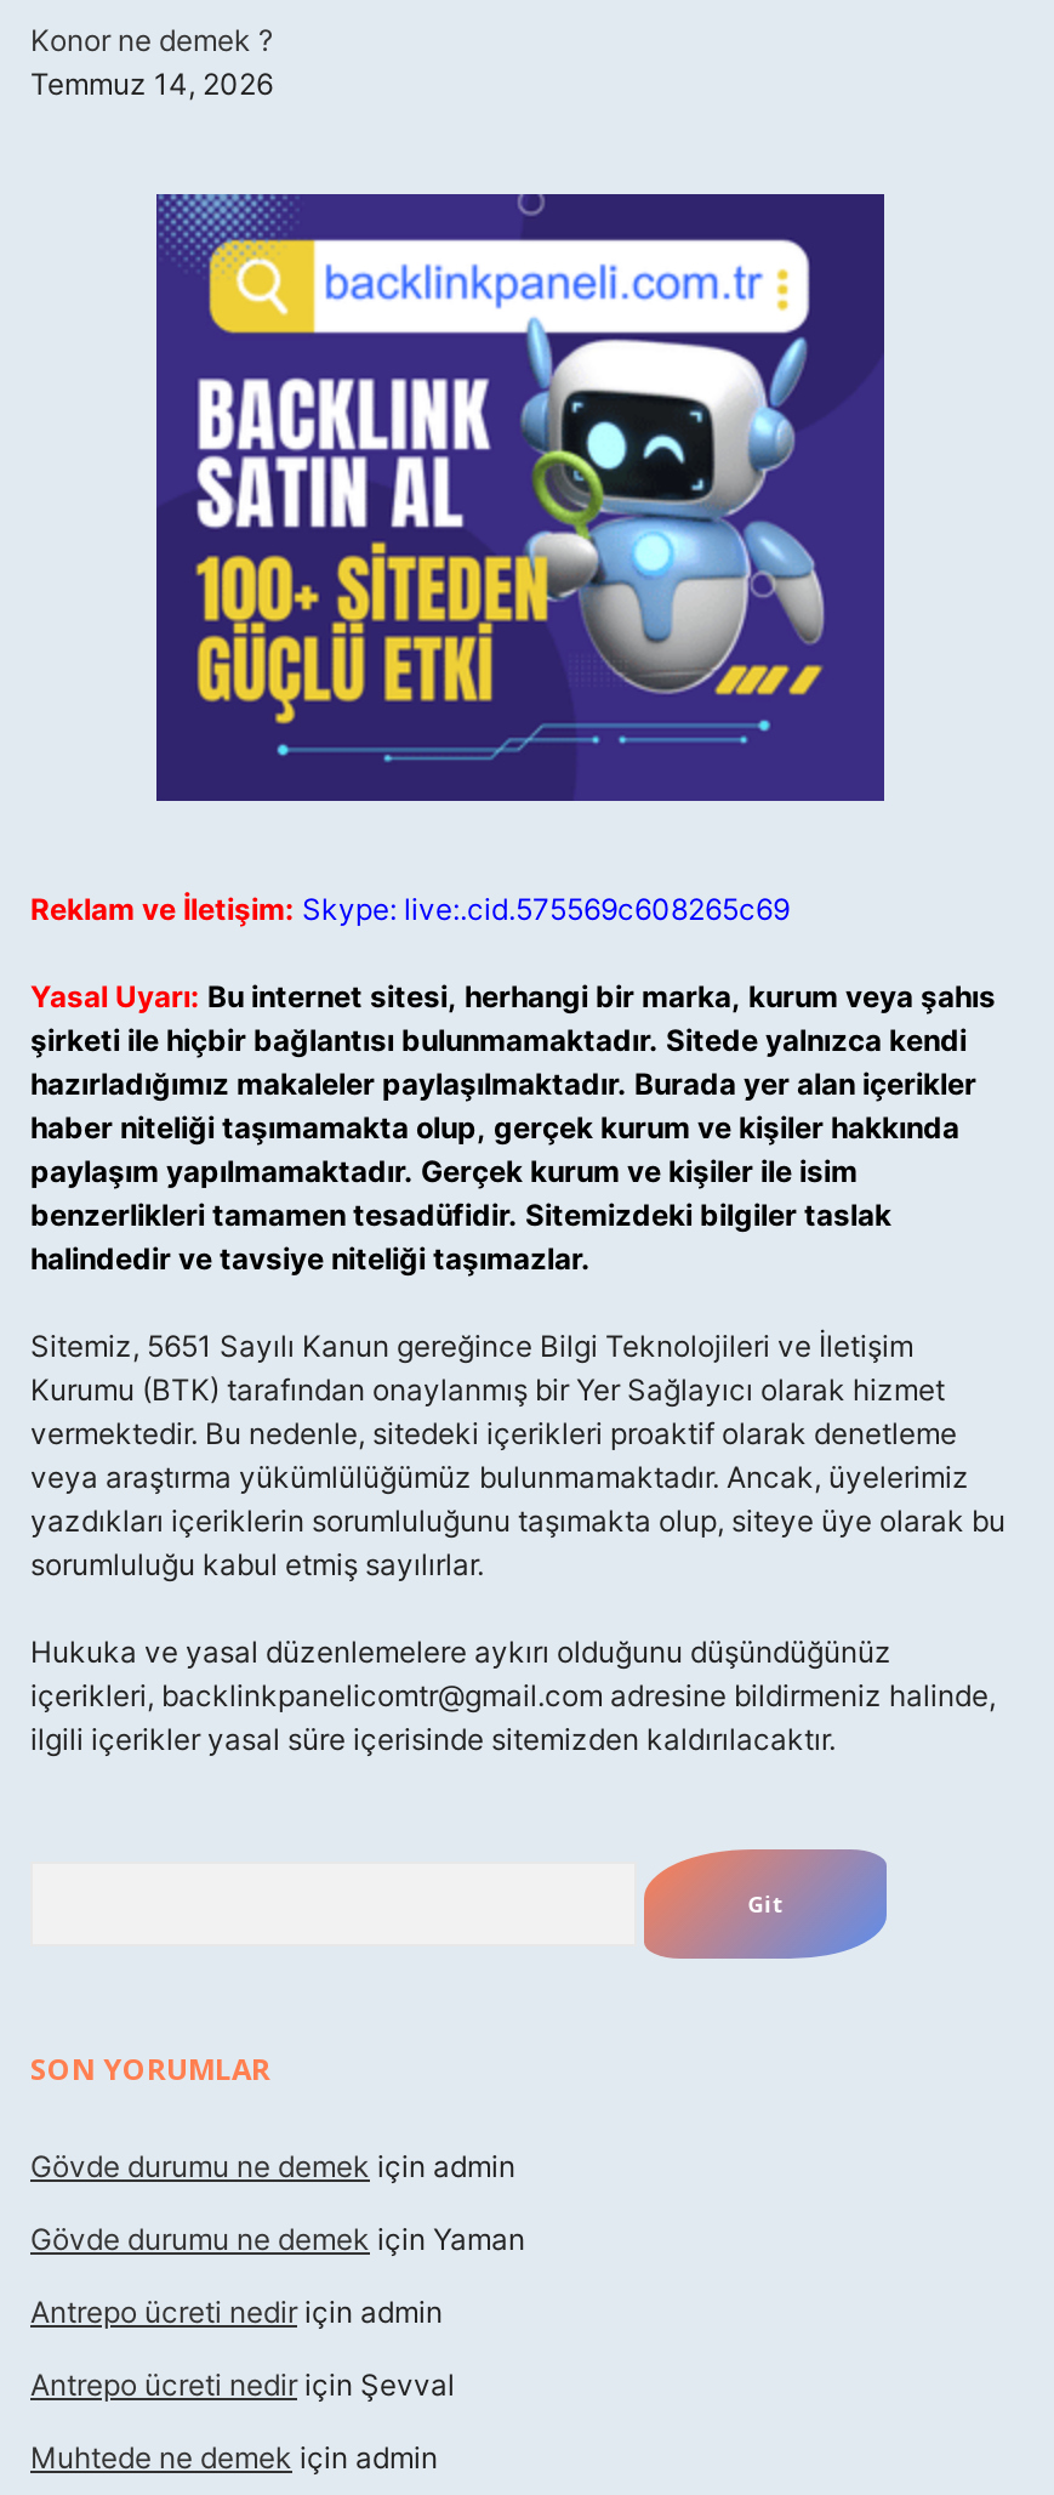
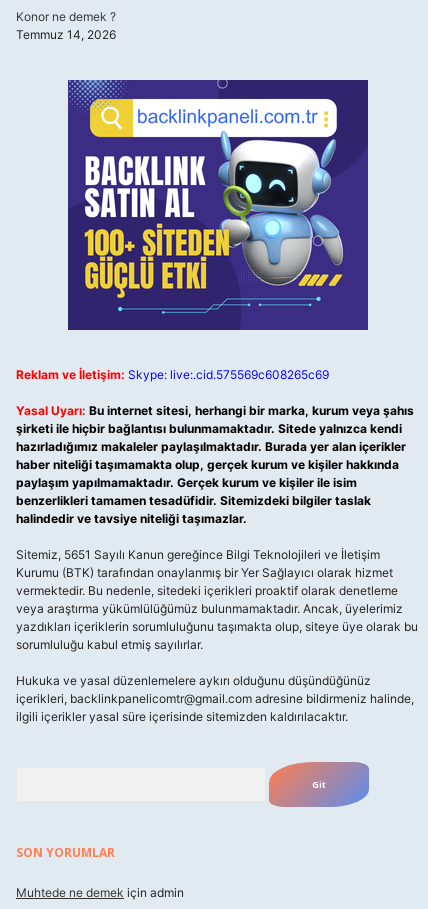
- Gövde durumu ne demek için admin
- Gövde durumu ne demek için Yaman
- Antrepo ücreti nedir için admin
- Antrepo ücreti nedir için Şevval
